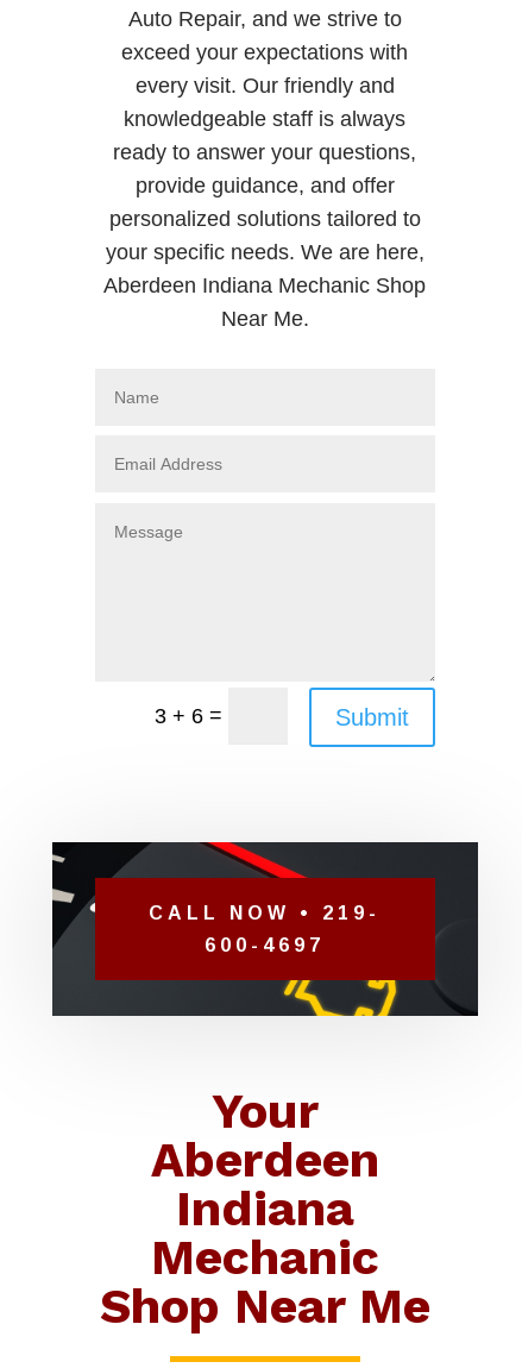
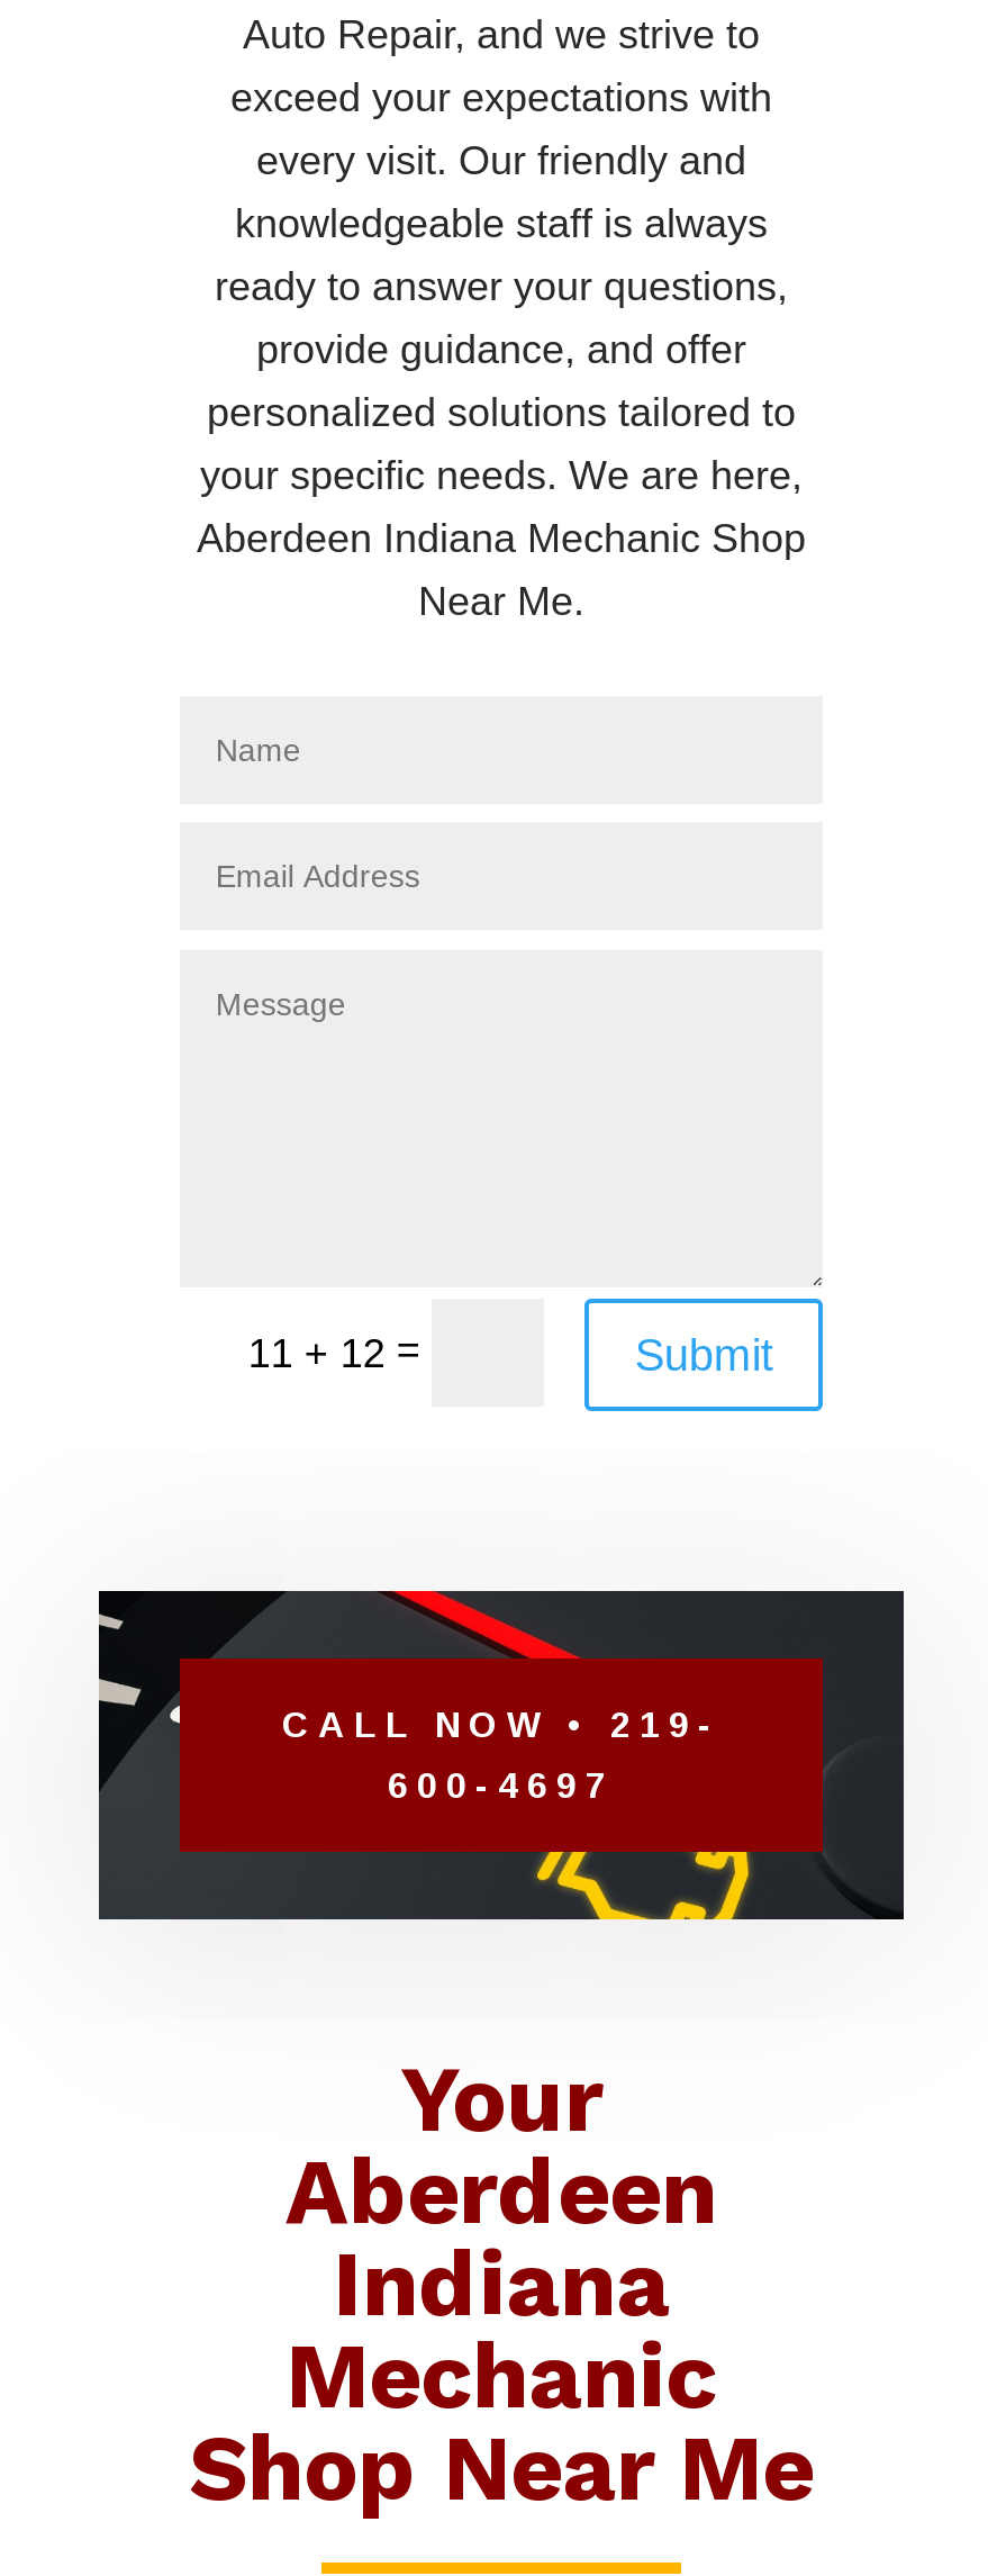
- 3 + 6 =
+ 11 + 12 =
